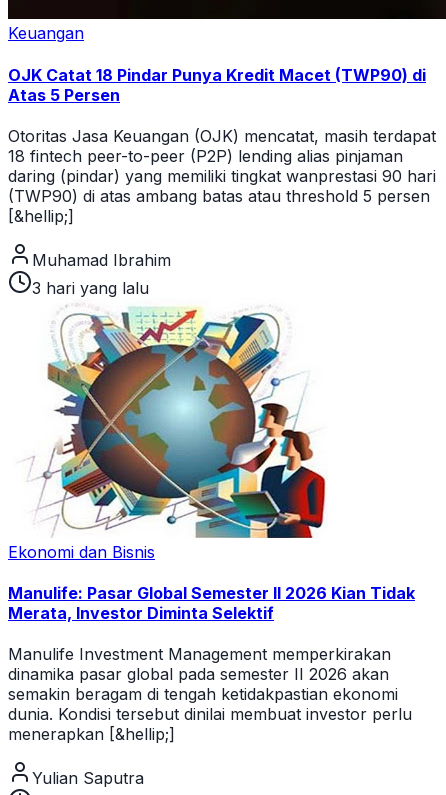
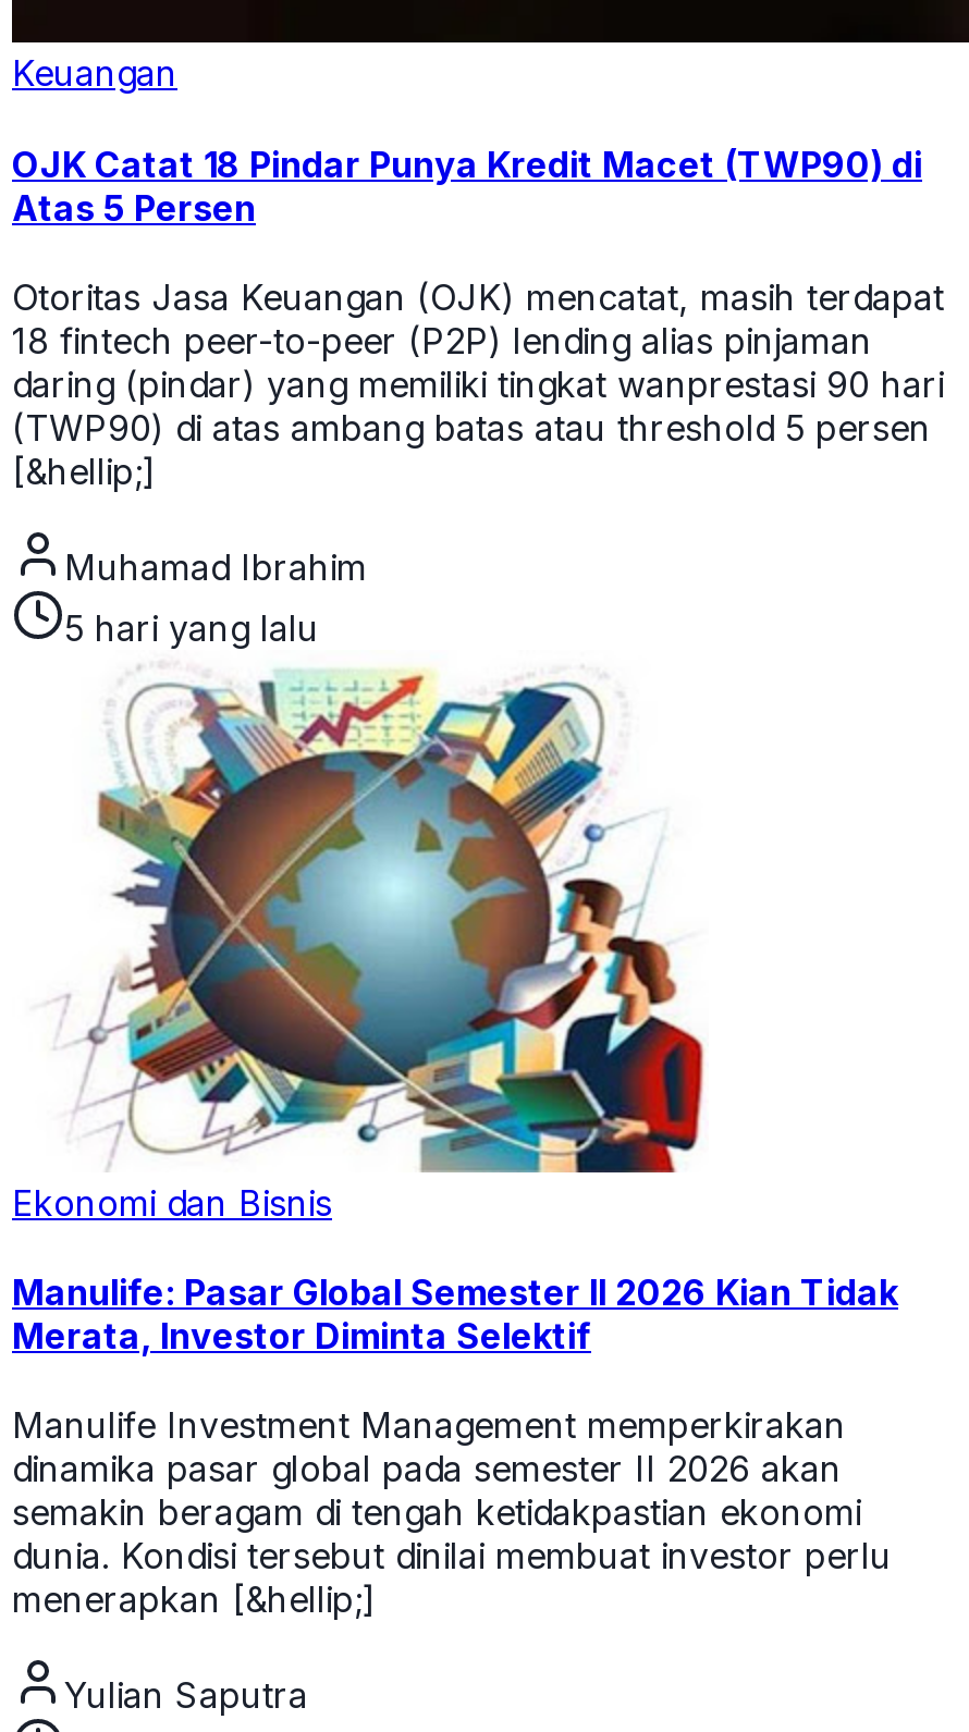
- 3 hari yang lalu
+ 5 hari yang lalu
